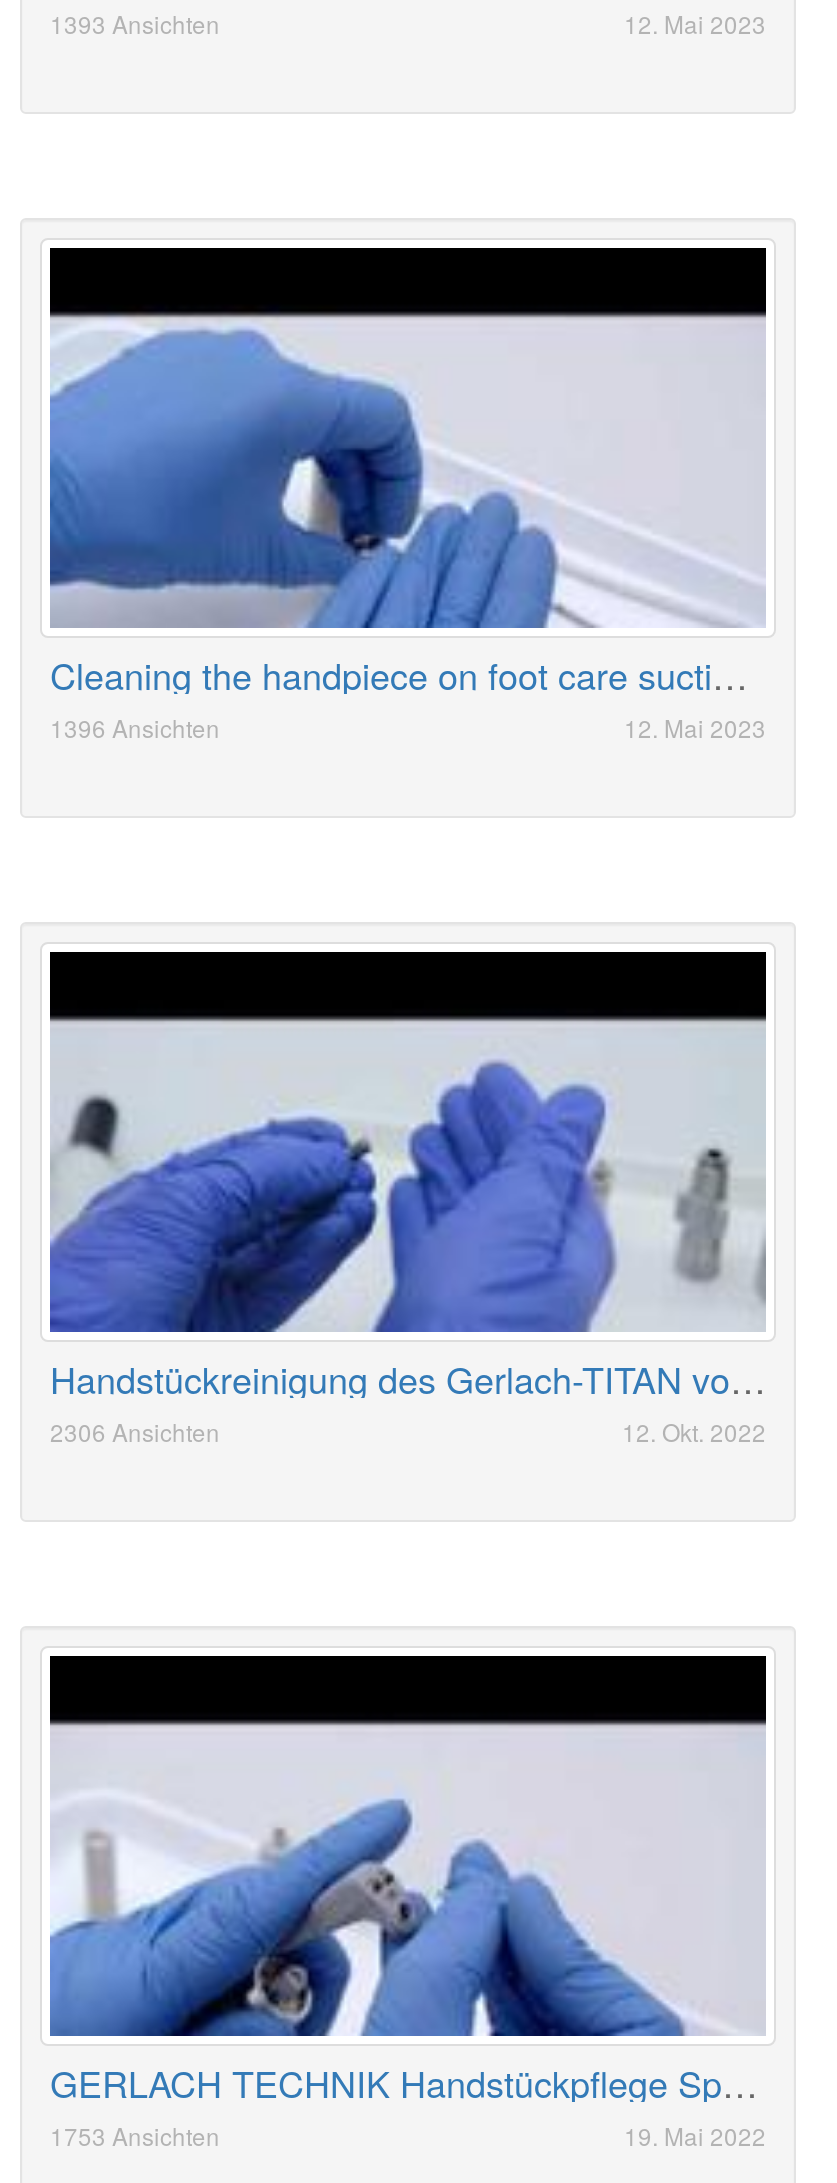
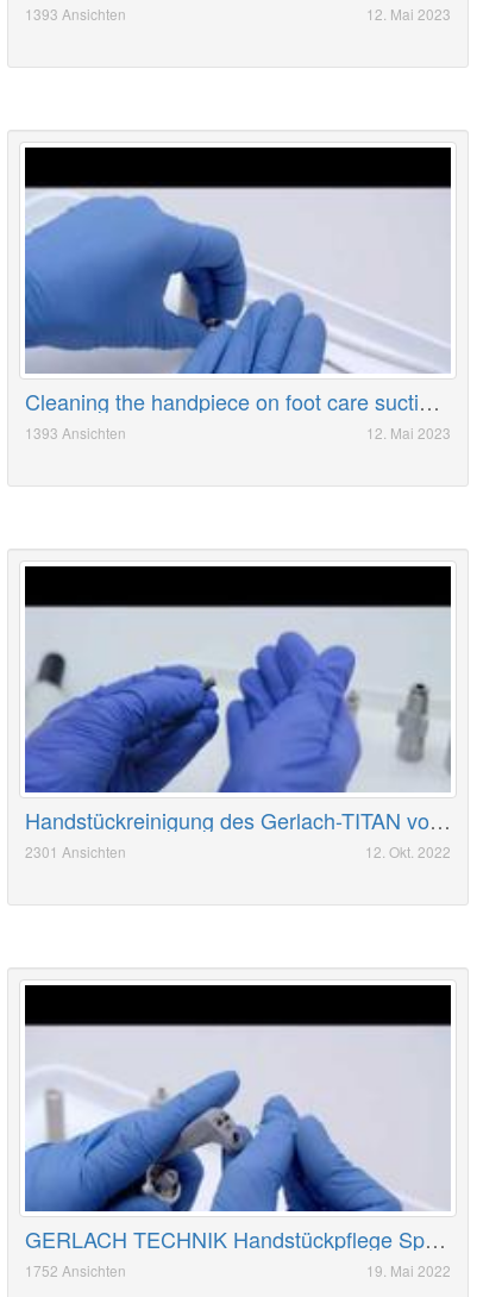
- 1396 Ansichten
+ 1393 Ansichten

- 2306 Ansichten
+ 2301 Ansichten

- 1753 Ansichten
+ 1752 Ansichten
